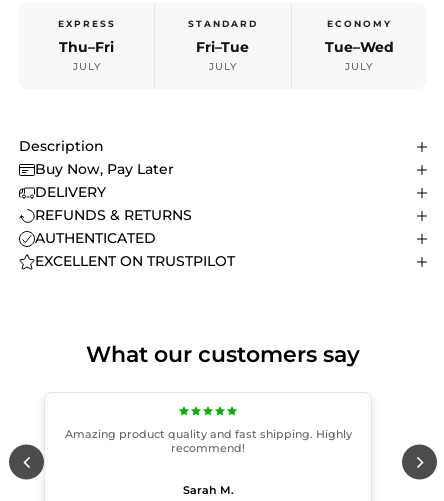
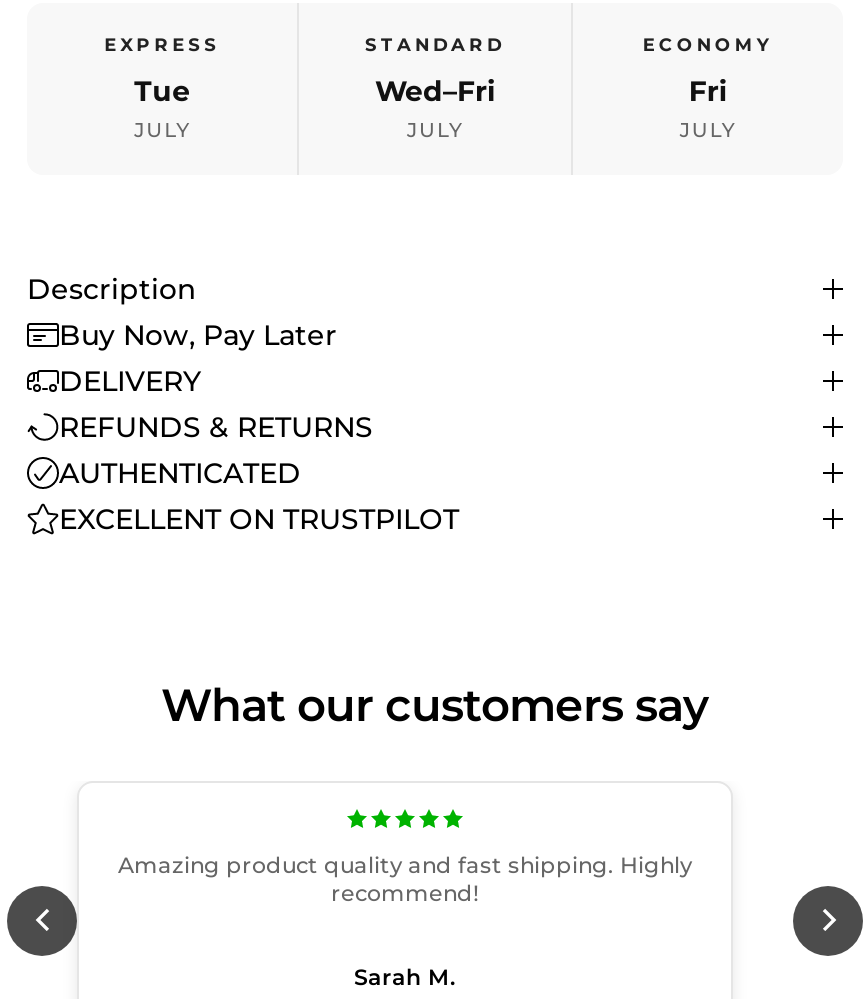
- Thu–Fri
+ Tue

- Fri–Tue
+ Wed–Fri

- Tue–Wed
+ Fri
